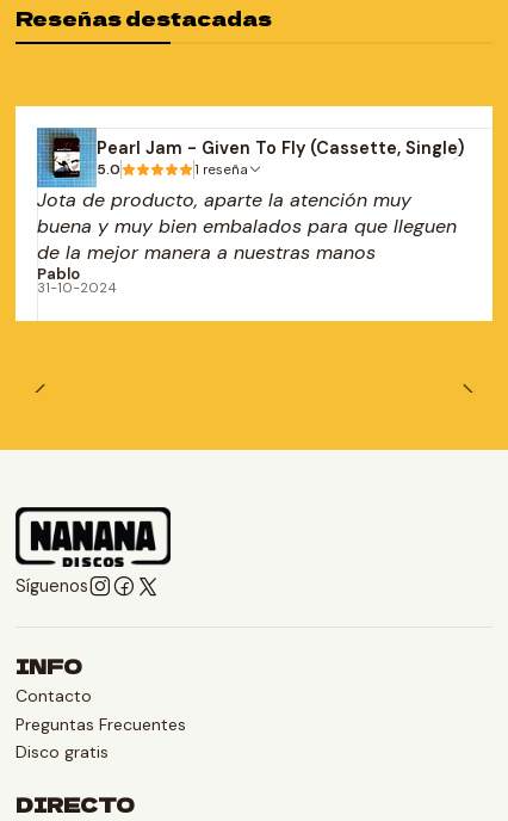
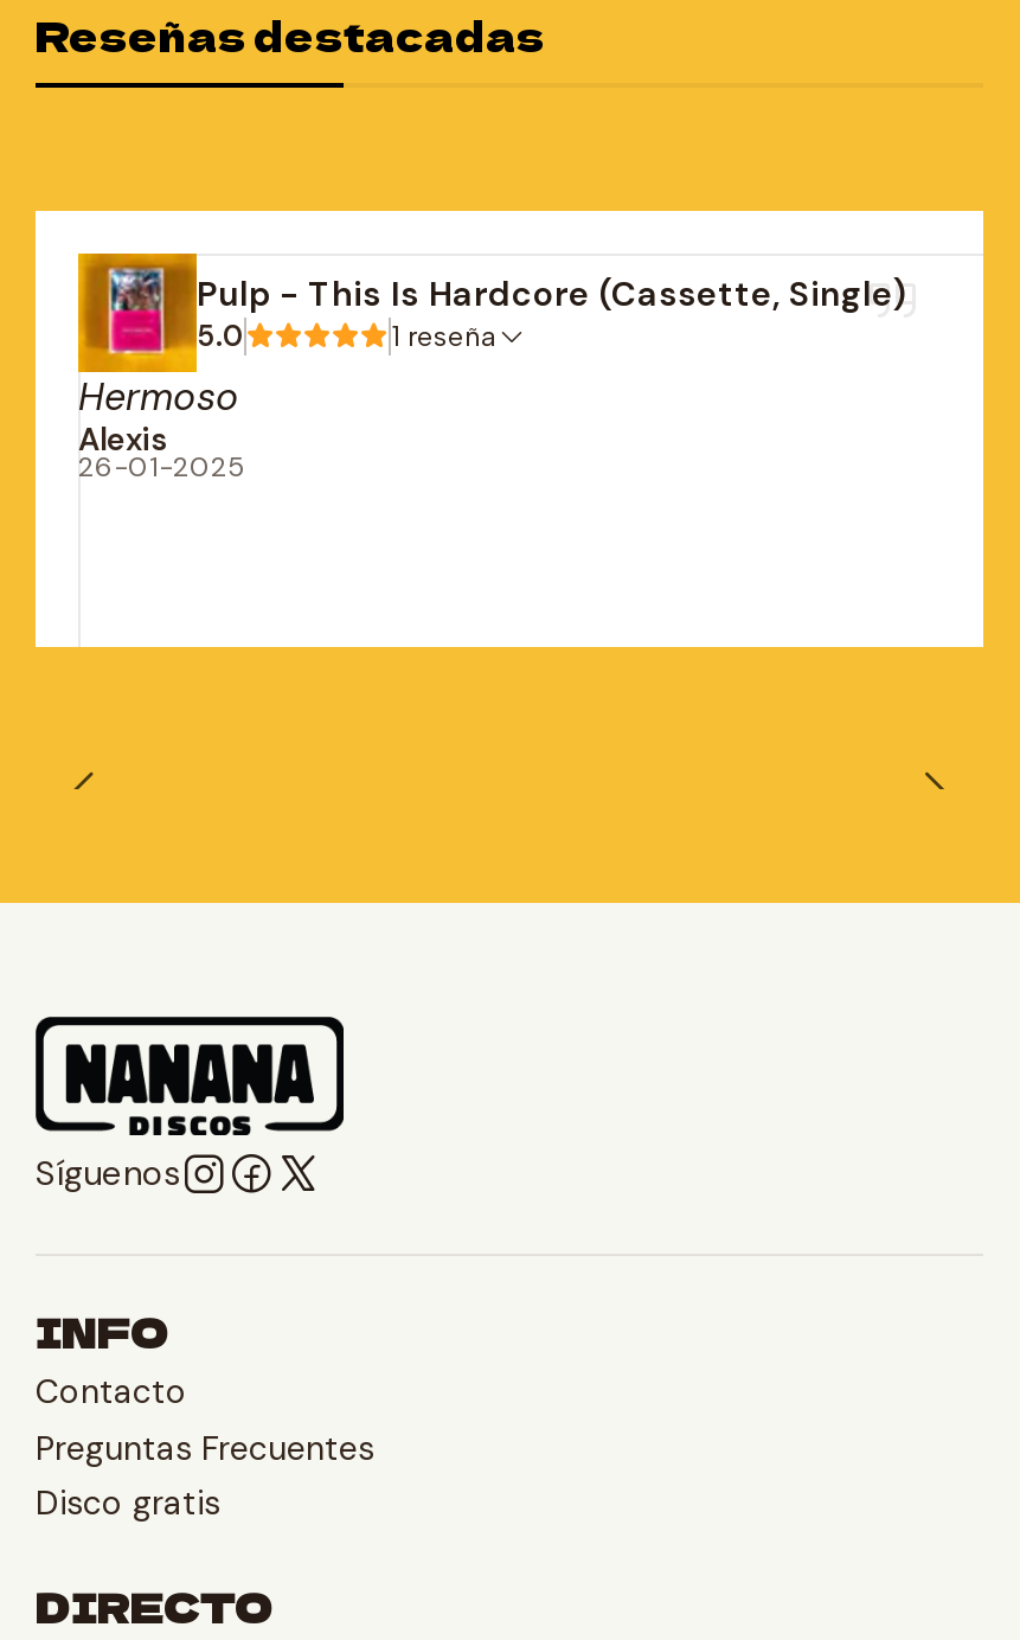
- [image]
- Pearl Jam - Given To Fly (Cassette, Single)
+ [image]
+ Pulp - This Is Hardcore (Cassette, Single)

- Jota de producto, aparte la atención muy
- buena y muy bien embalados para que lleguen
- de la mejor manera a nuestras manos
- Pablo
- 31-10-2024
+ Hermoso
+ Alexis
+ 26-01-2025
